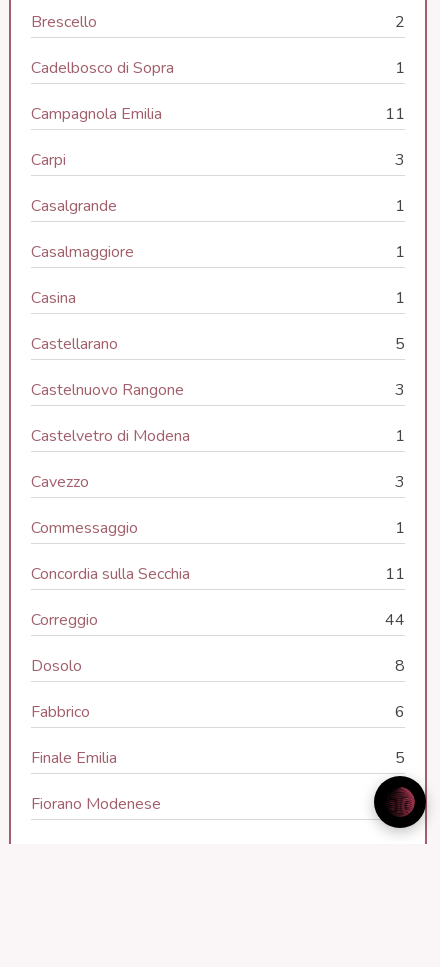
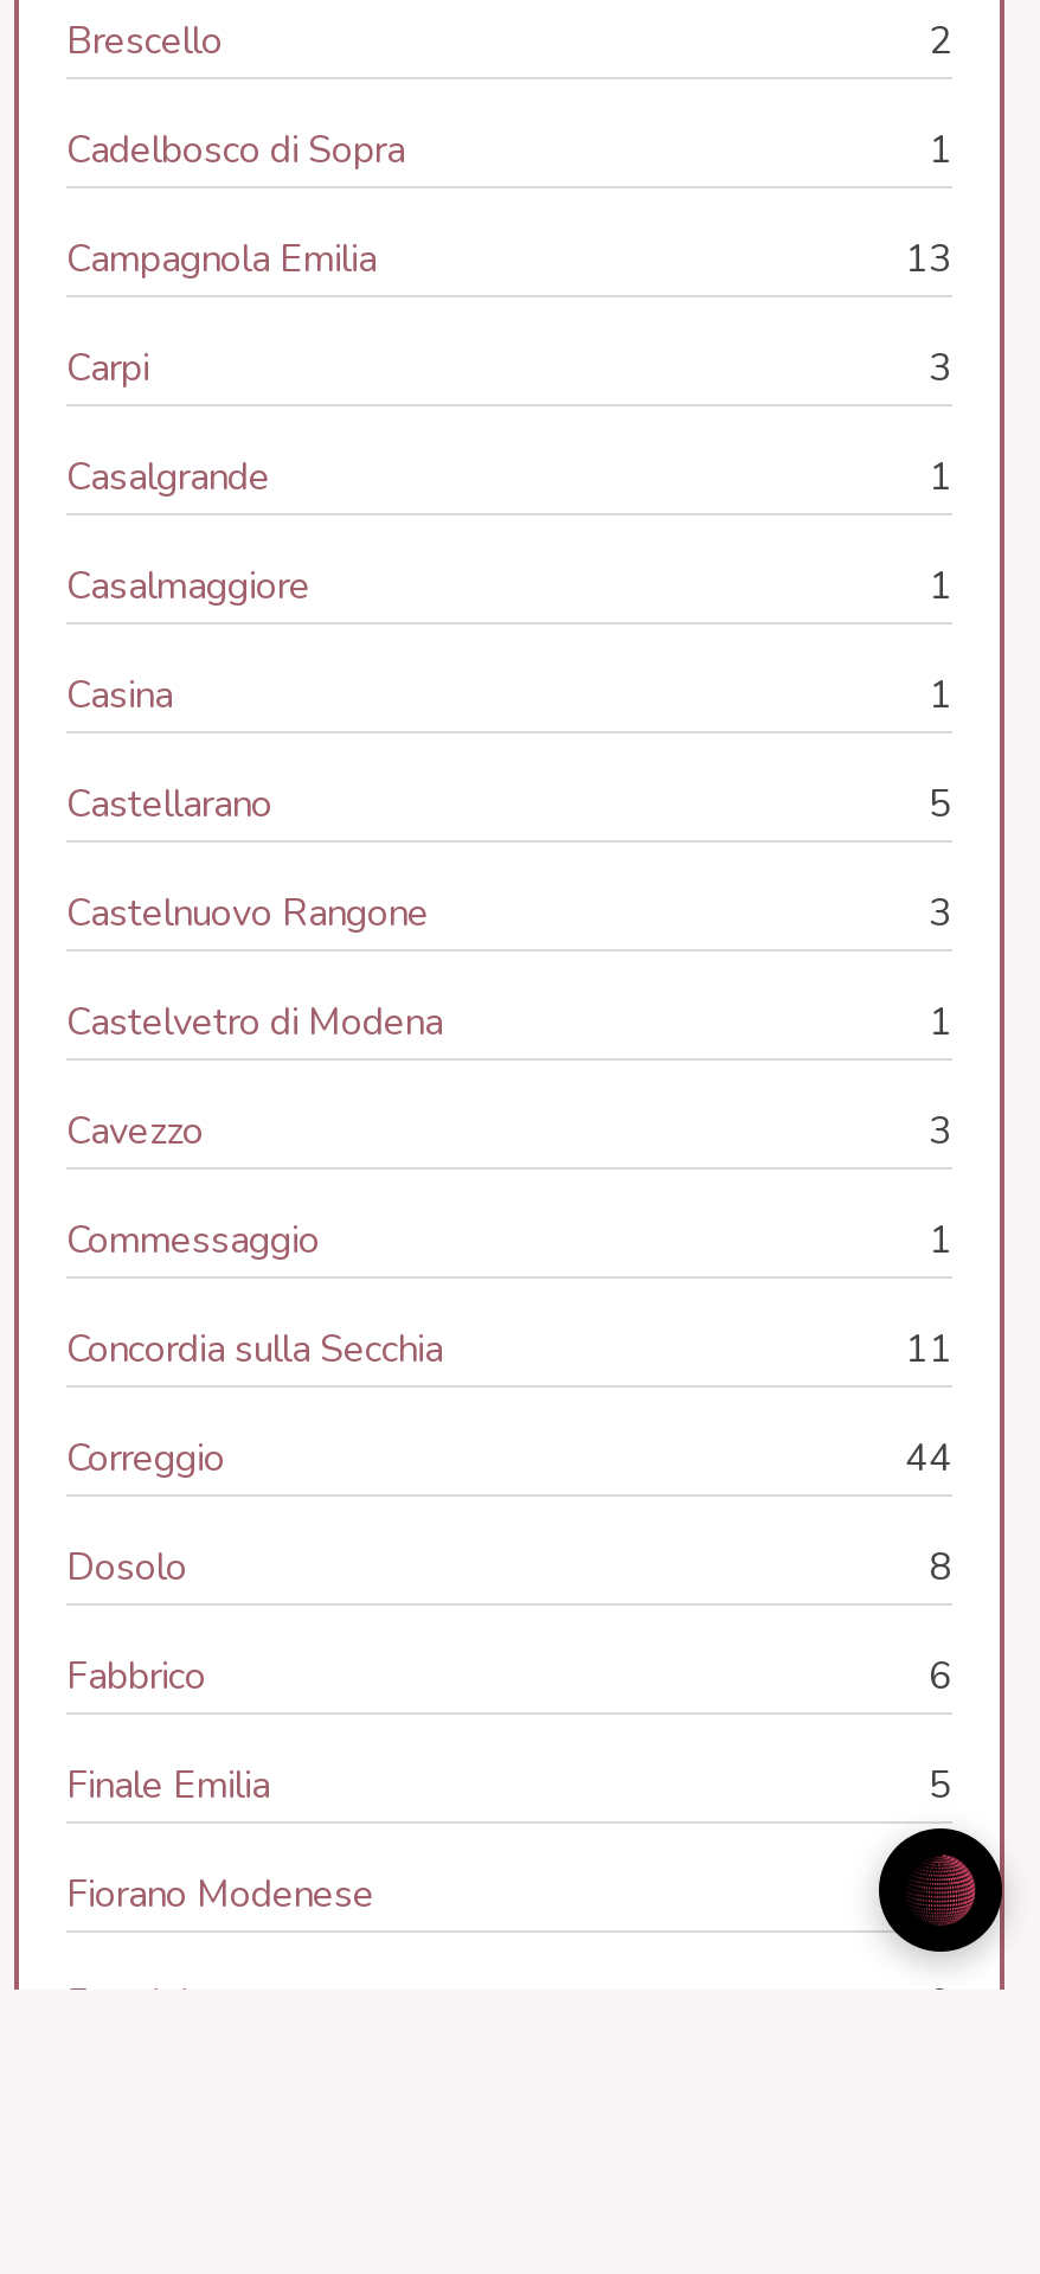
- 11
+ 13
